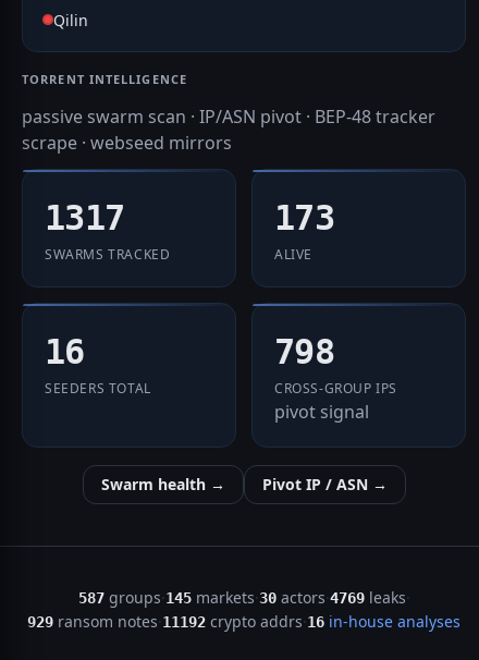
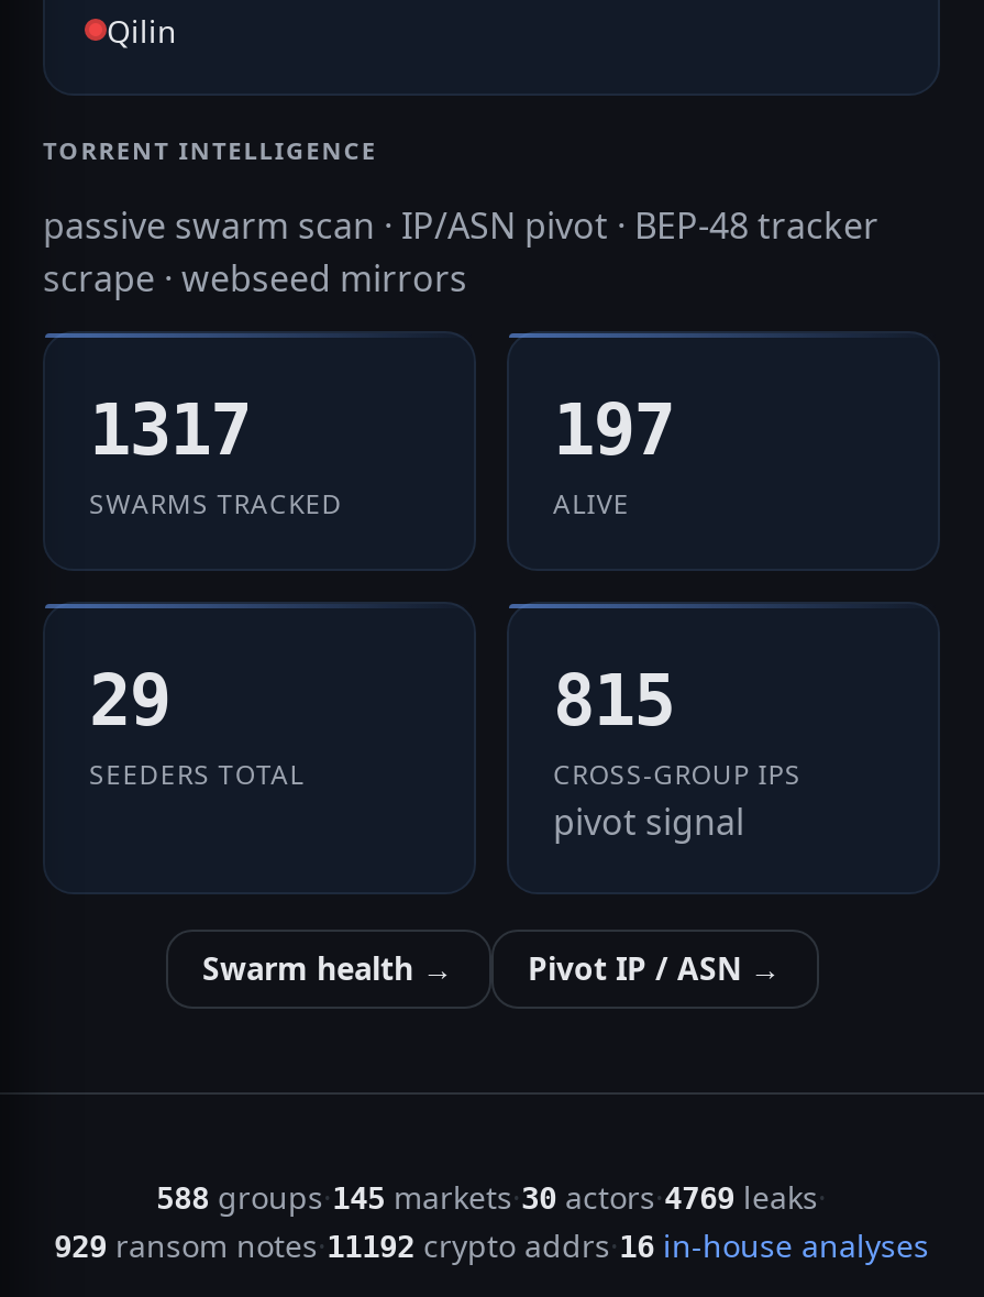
- 173
+ 197

- 16
+ 29

- 798
+ 815

- 587 groups · 145 markets · 30 actors · 4769 leaks ·
+ 588 groups · 145 markets · 30 actors · 4769 leaks ·
